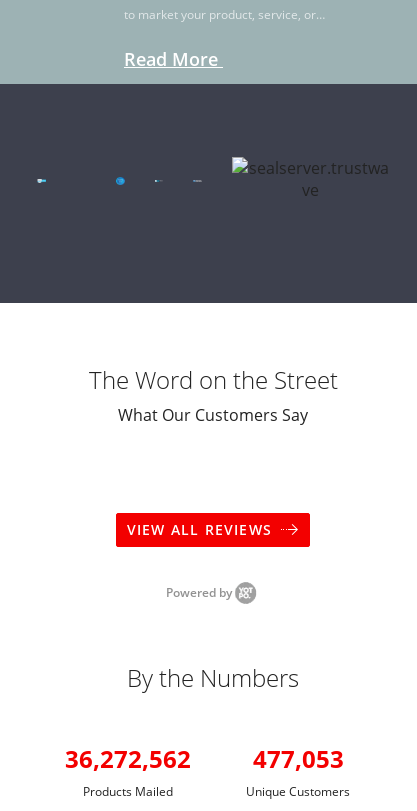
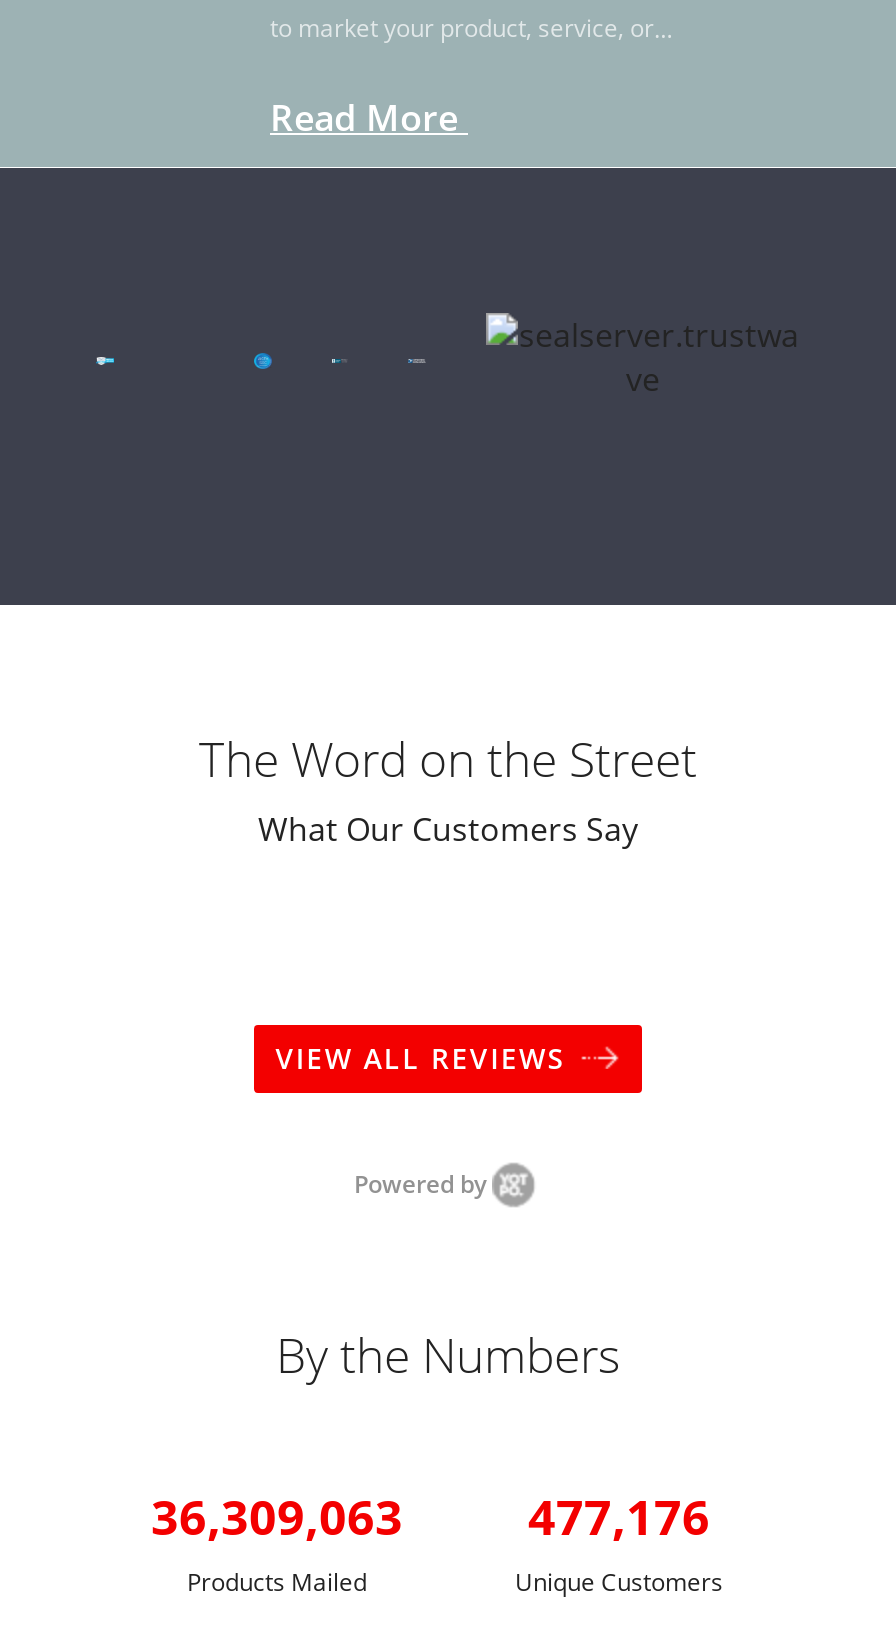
- 36,272,562
+ 36,309,063

- 477,053
+ 477,176
